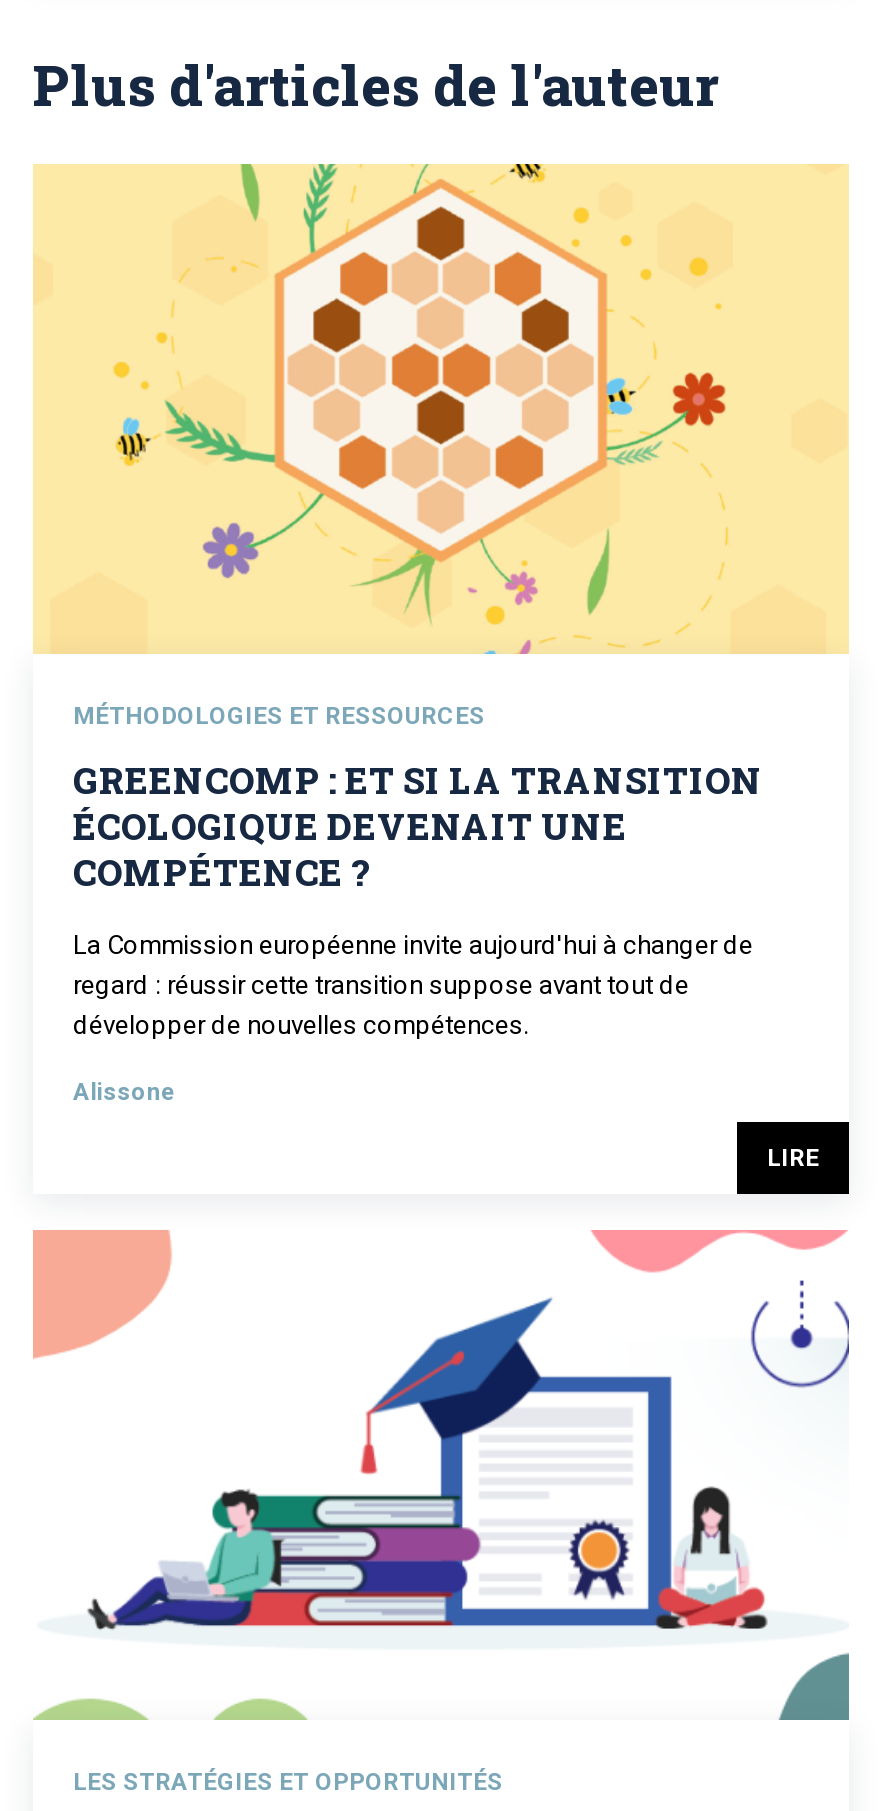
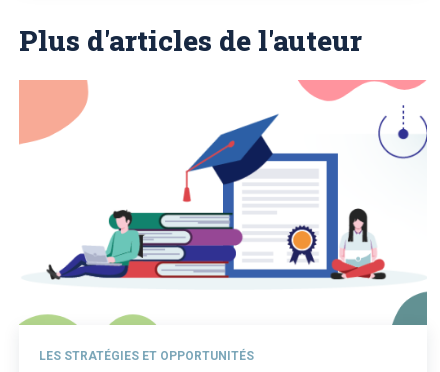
- [image]
- MÉTHODOLOGIES ET RESSOURCES
- GREENCOMP : ET SI LA TRANSITION
- ÉCOLOGIQUE DEVENAIT UNE
- COMPÉTENCE ?
- La Commission européenne invite aujourd'hui à changer de
- regard : réussir cette transition suppose avant tout de
- développer de nouvelles compétences.
- Alissone
- LIRE
